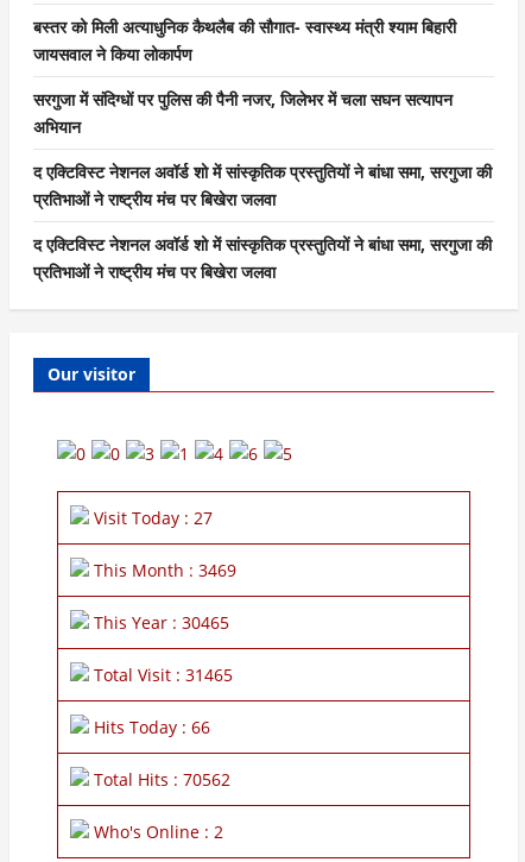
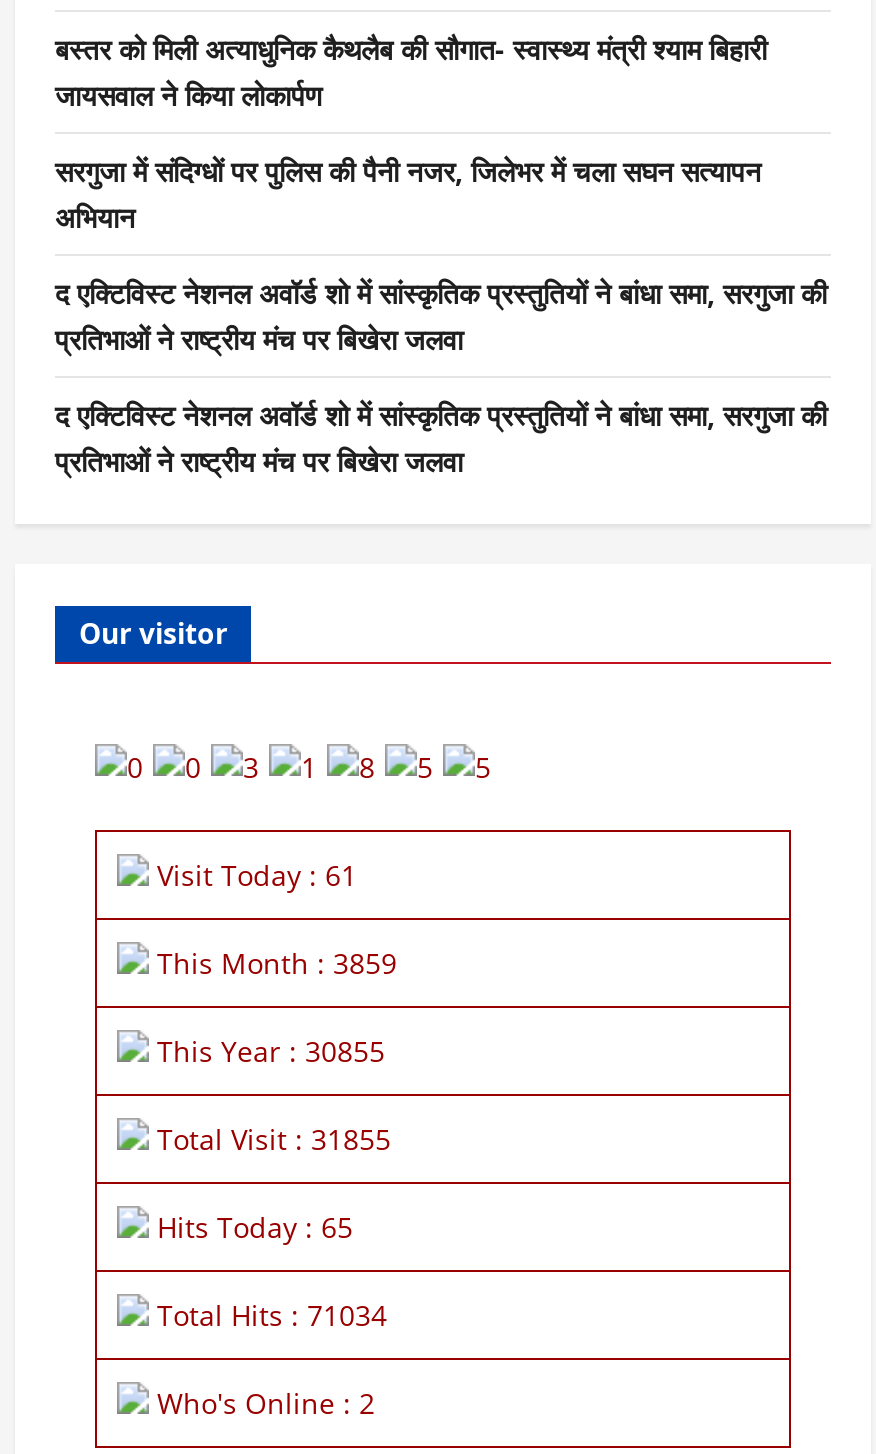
- Visit Today : 27
+ Visit Today : 61

- This Month : 3469
+ This Month : 3859

- This Year : 30465
+ This Year : 30855

- Total Visit : 31465
+ Total Visit : 31855

- Hits Today : 66
+ Hits Today : 65

- Total Hits : 70562
+ Total Hits : 71034
